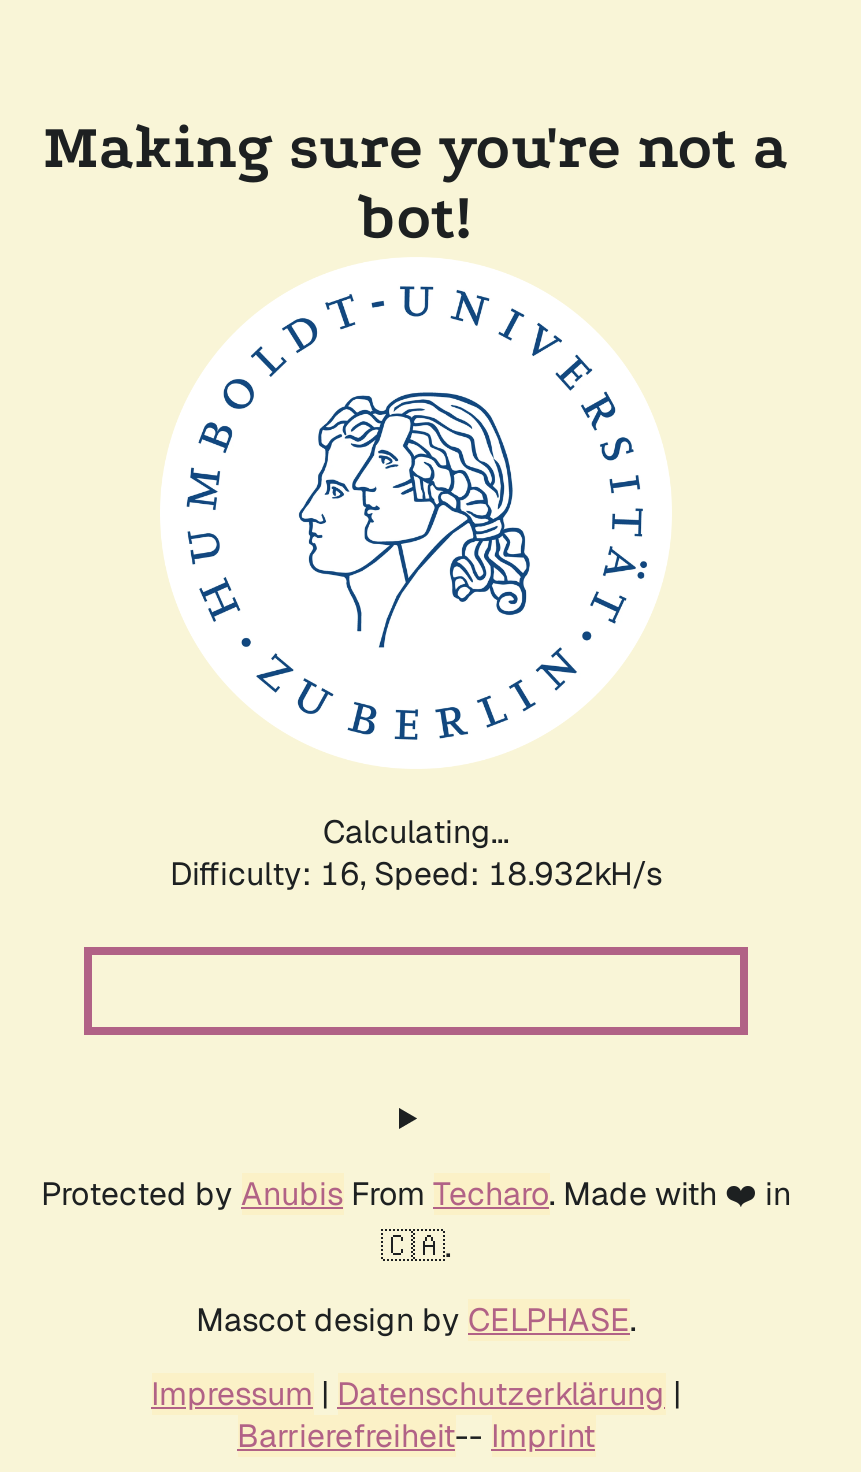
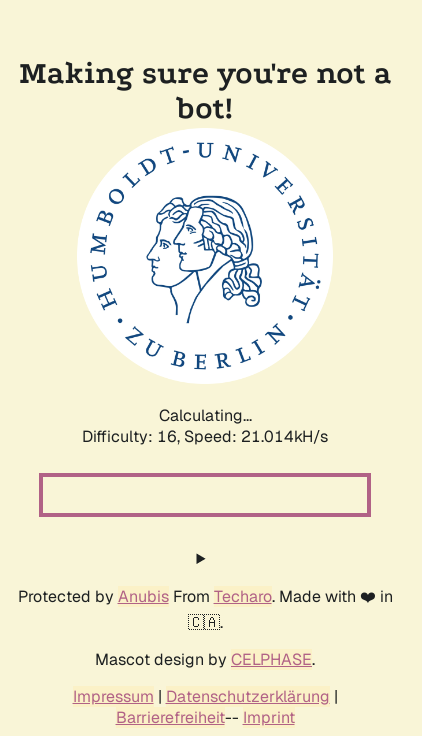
- Difficulty: 16, Speed: 18.932kH/s
+ Difficulty: 16, Speed: 21.014kH/s
